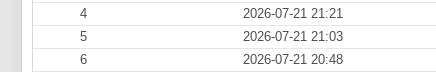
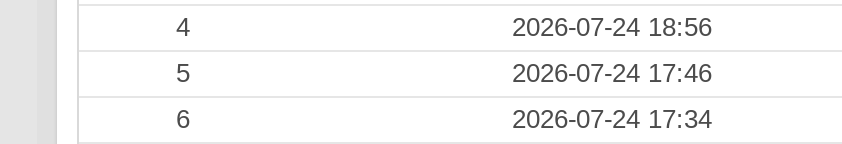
- 2026-07-21 21:21
+ 2026-07-24 18:56

- 2026-07-21 21:03
+ 2026-07-24 17:46

- 2026-07-21 20:48
+ 2026-07-24 17:34
